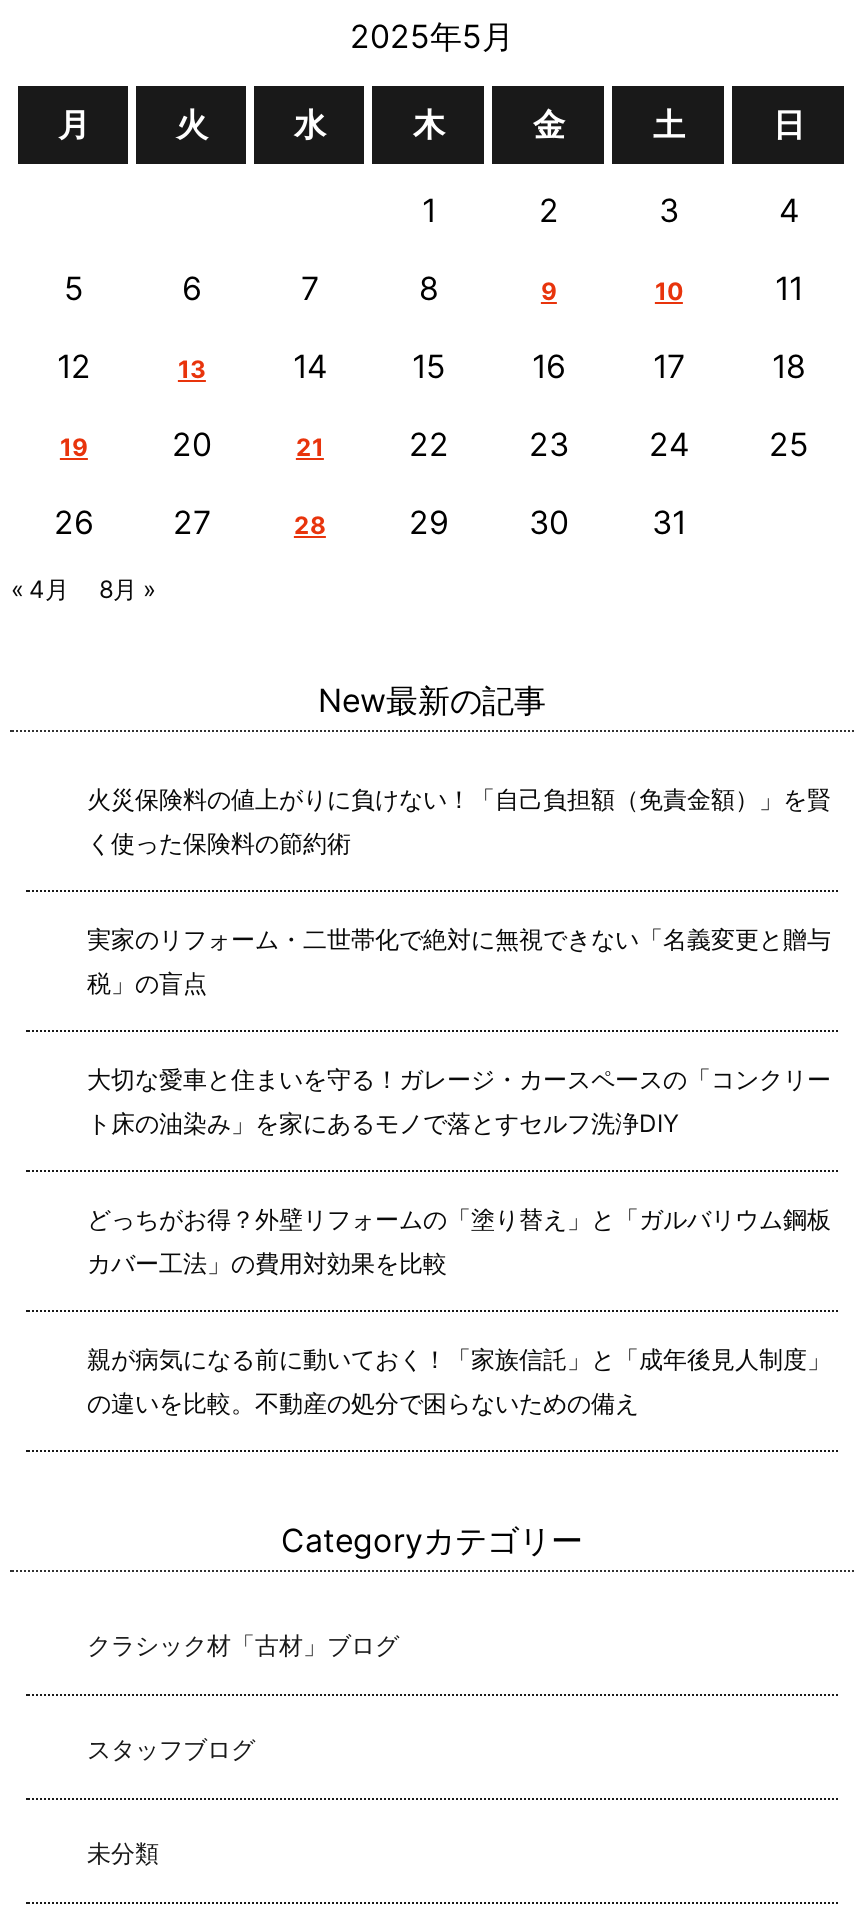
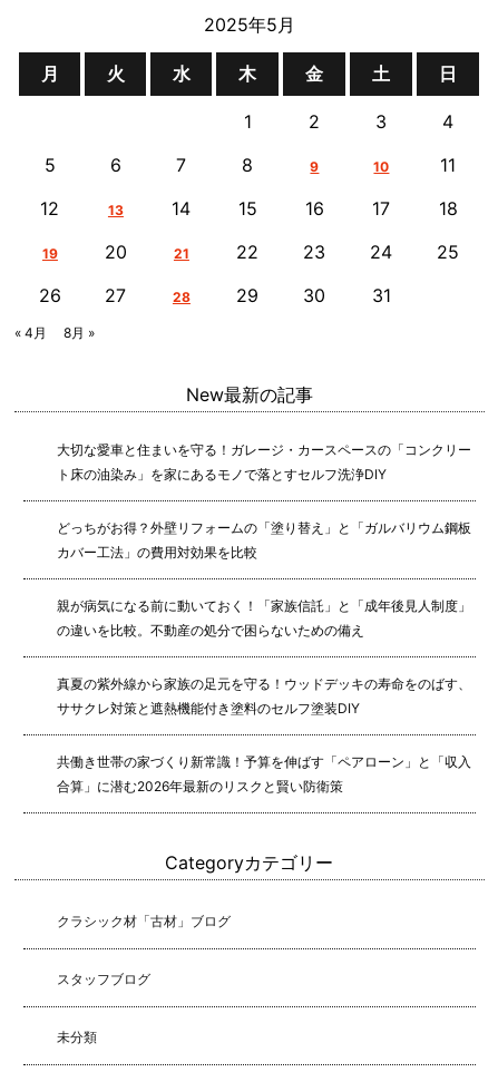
- 火災保険料の値上がりに負けない！「自己負担額（免責金額）」を賢
- く使った保険料の節約術
- 実家のリフォーム・二世帯化で絶対に無視できない「名義変更と贈与
- 税」の盲点

moved up: 大切な愛車と住まいを守る！ガレージ・カースペースの「コンクリー | ト床の油染み」を家にあるモノで落とすセルフ洗浄DIY | どっちがお得？外壁リフォームの「塗り替え」と「ガルバリウム鋼板 | カバー工法」の費用対効果を比較 | 親が病気になる前に動いておく！「家族信託」と「成年後見人制度」 | の違いを比較。不動産の処分で困らないための備え

+ 真夏の紫外線から家族の足元を守る！ウッドデッキの寿命をのばす、
+ ササクレ対策と遮熱機能付き塗料のセルフ塗装DIY
+ 共働き世帯の家づくり新常識！予算を伸ばす「ペアローン」と「収入
+ 合算」に潜む2026年最新のリスクと賢い防衛策
